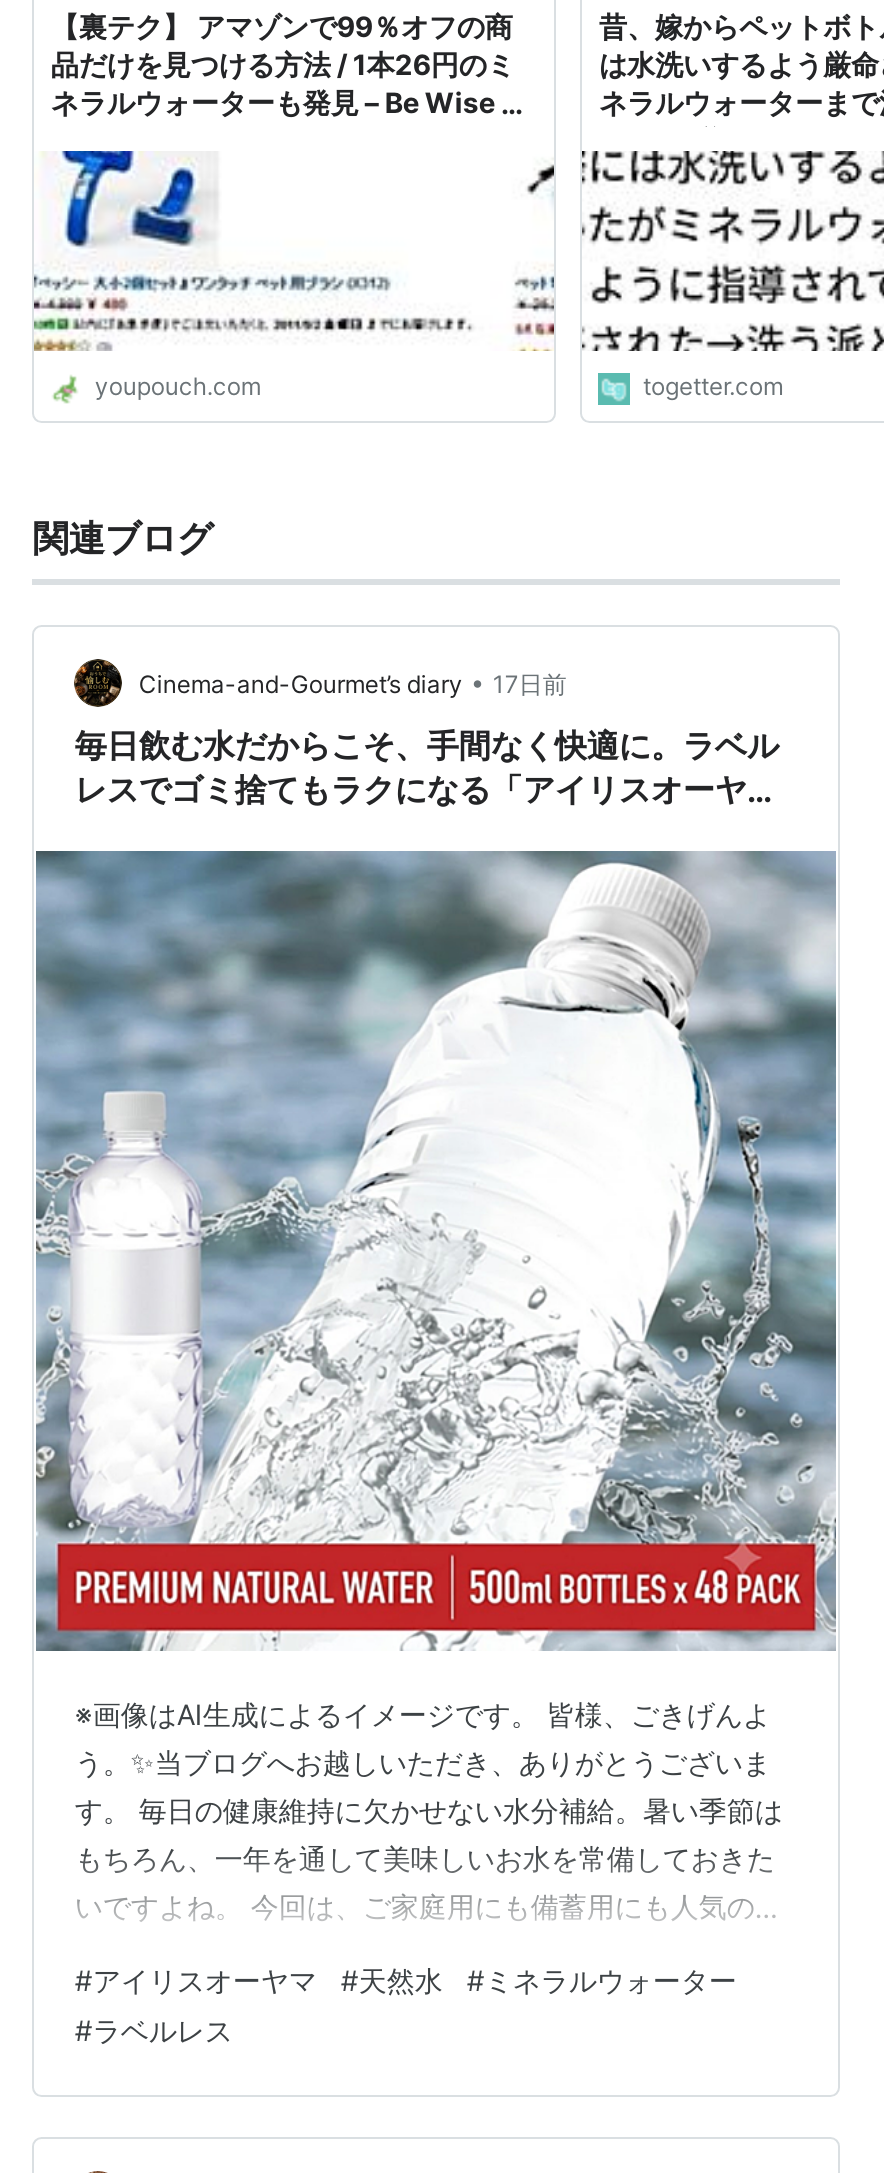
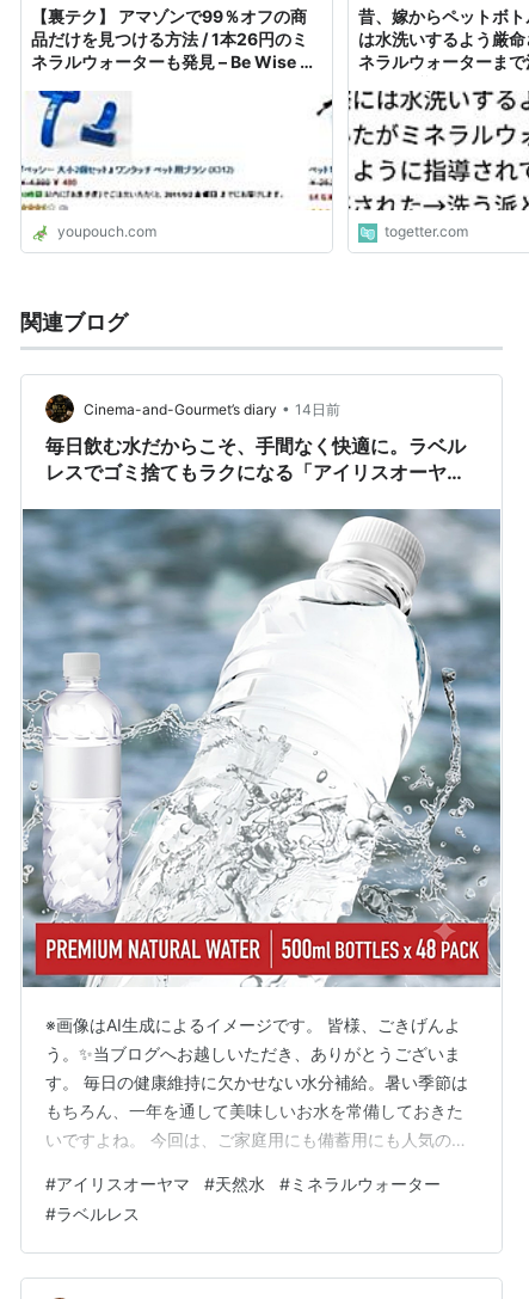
- Cinema-and-Gourmet’s diary • 17日前
+ Cinema-and-Gourmet’s diary • 14日前
